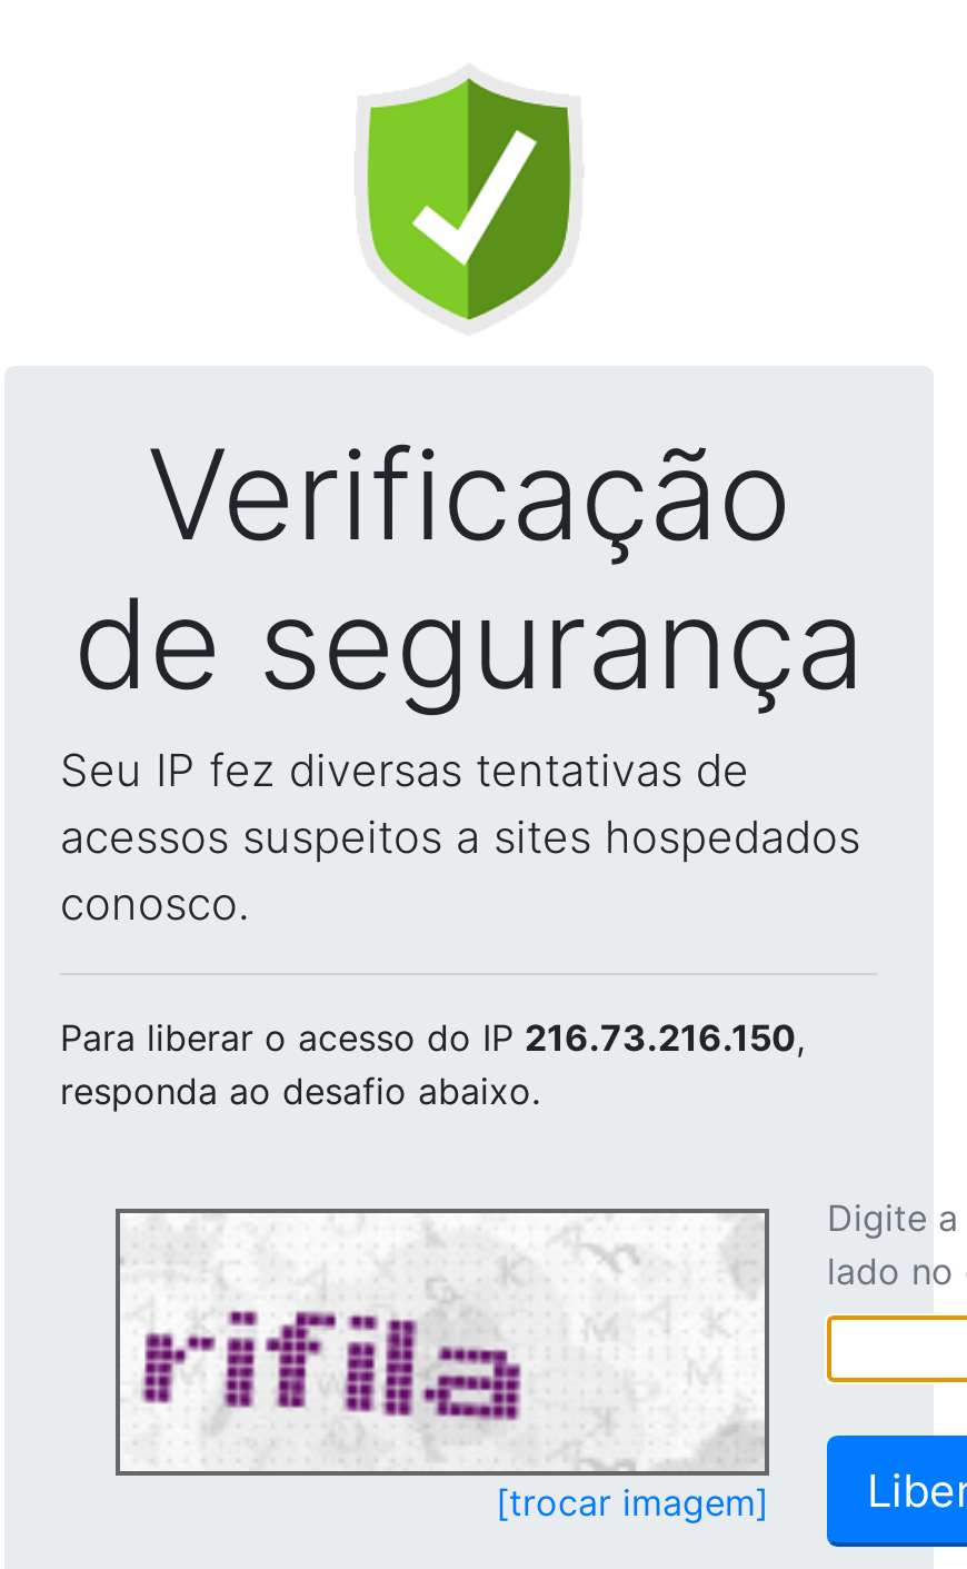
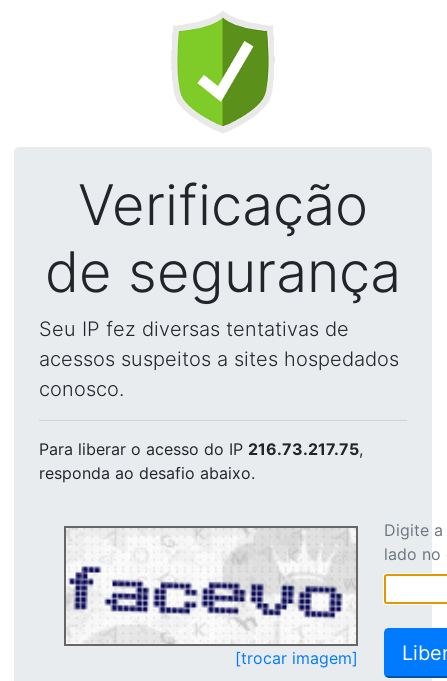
- Para liberar o acesso do IP 216.73.216.150,
+ Para liberar o acesso do IP 216.73.217.75,

- [image]
+ [image]
